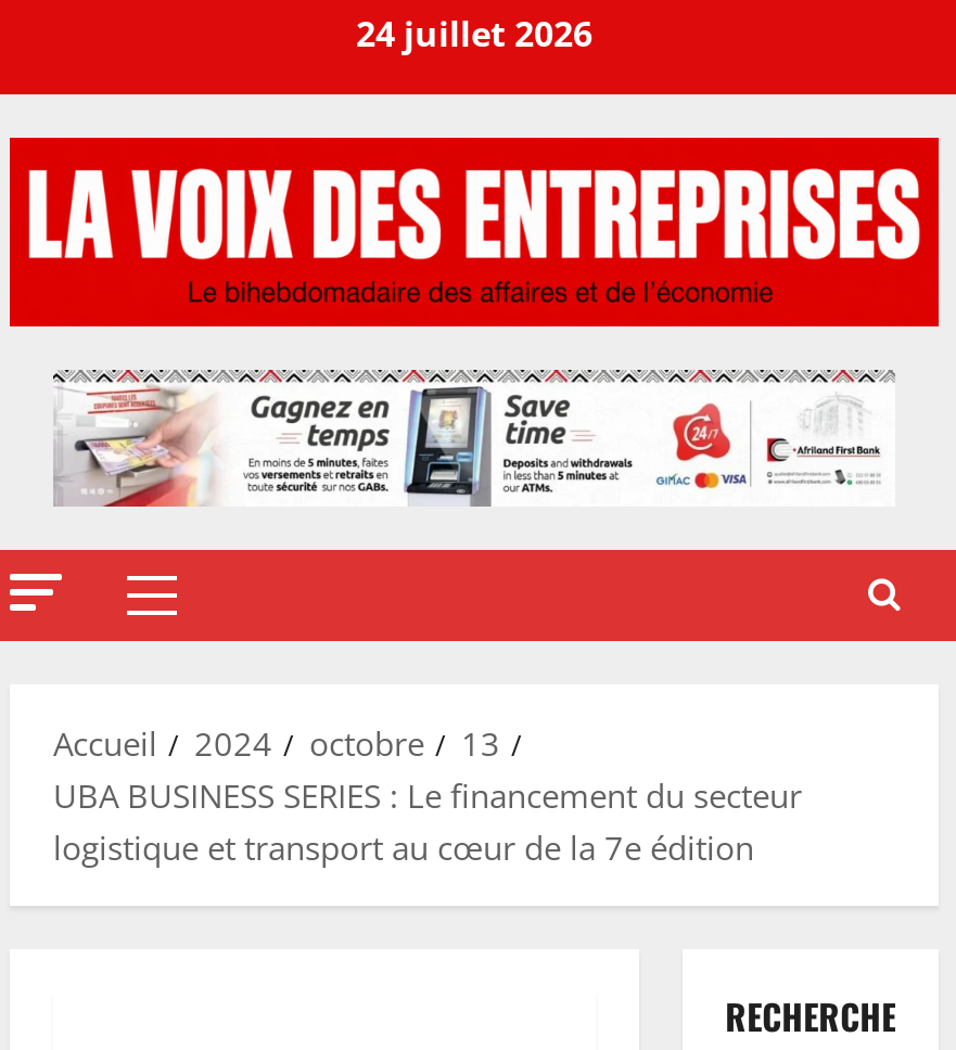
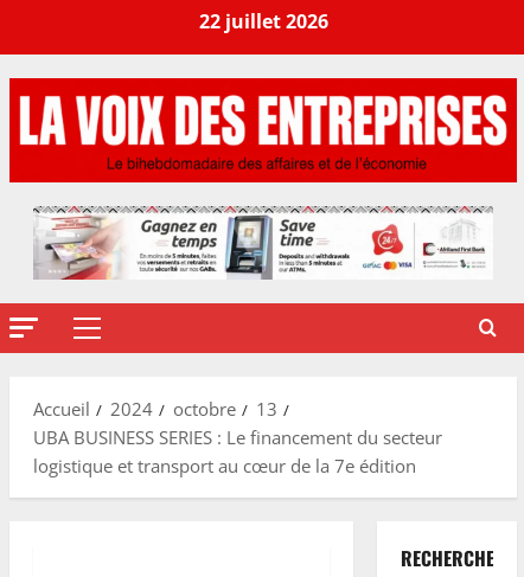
- 24 juillet 2026
+ 22 juillet 2026
